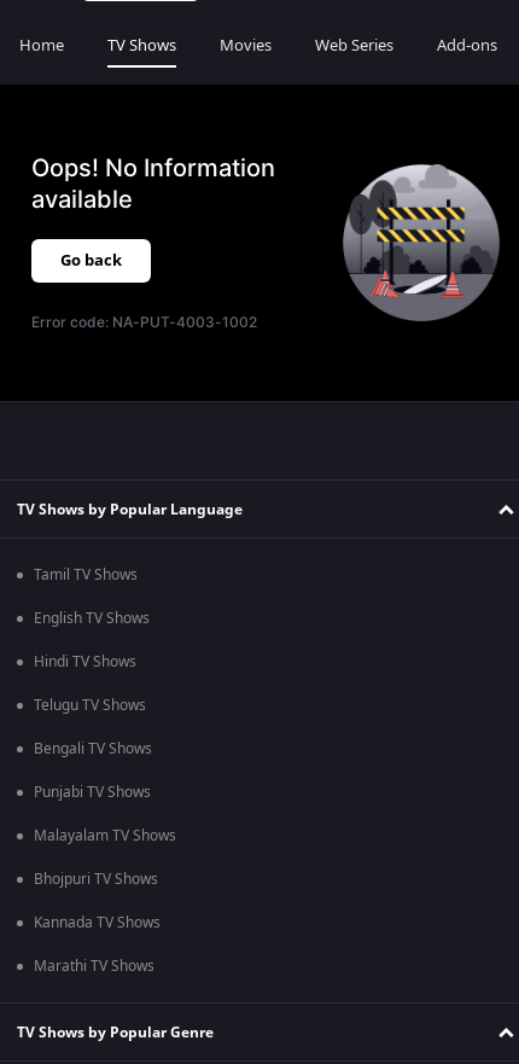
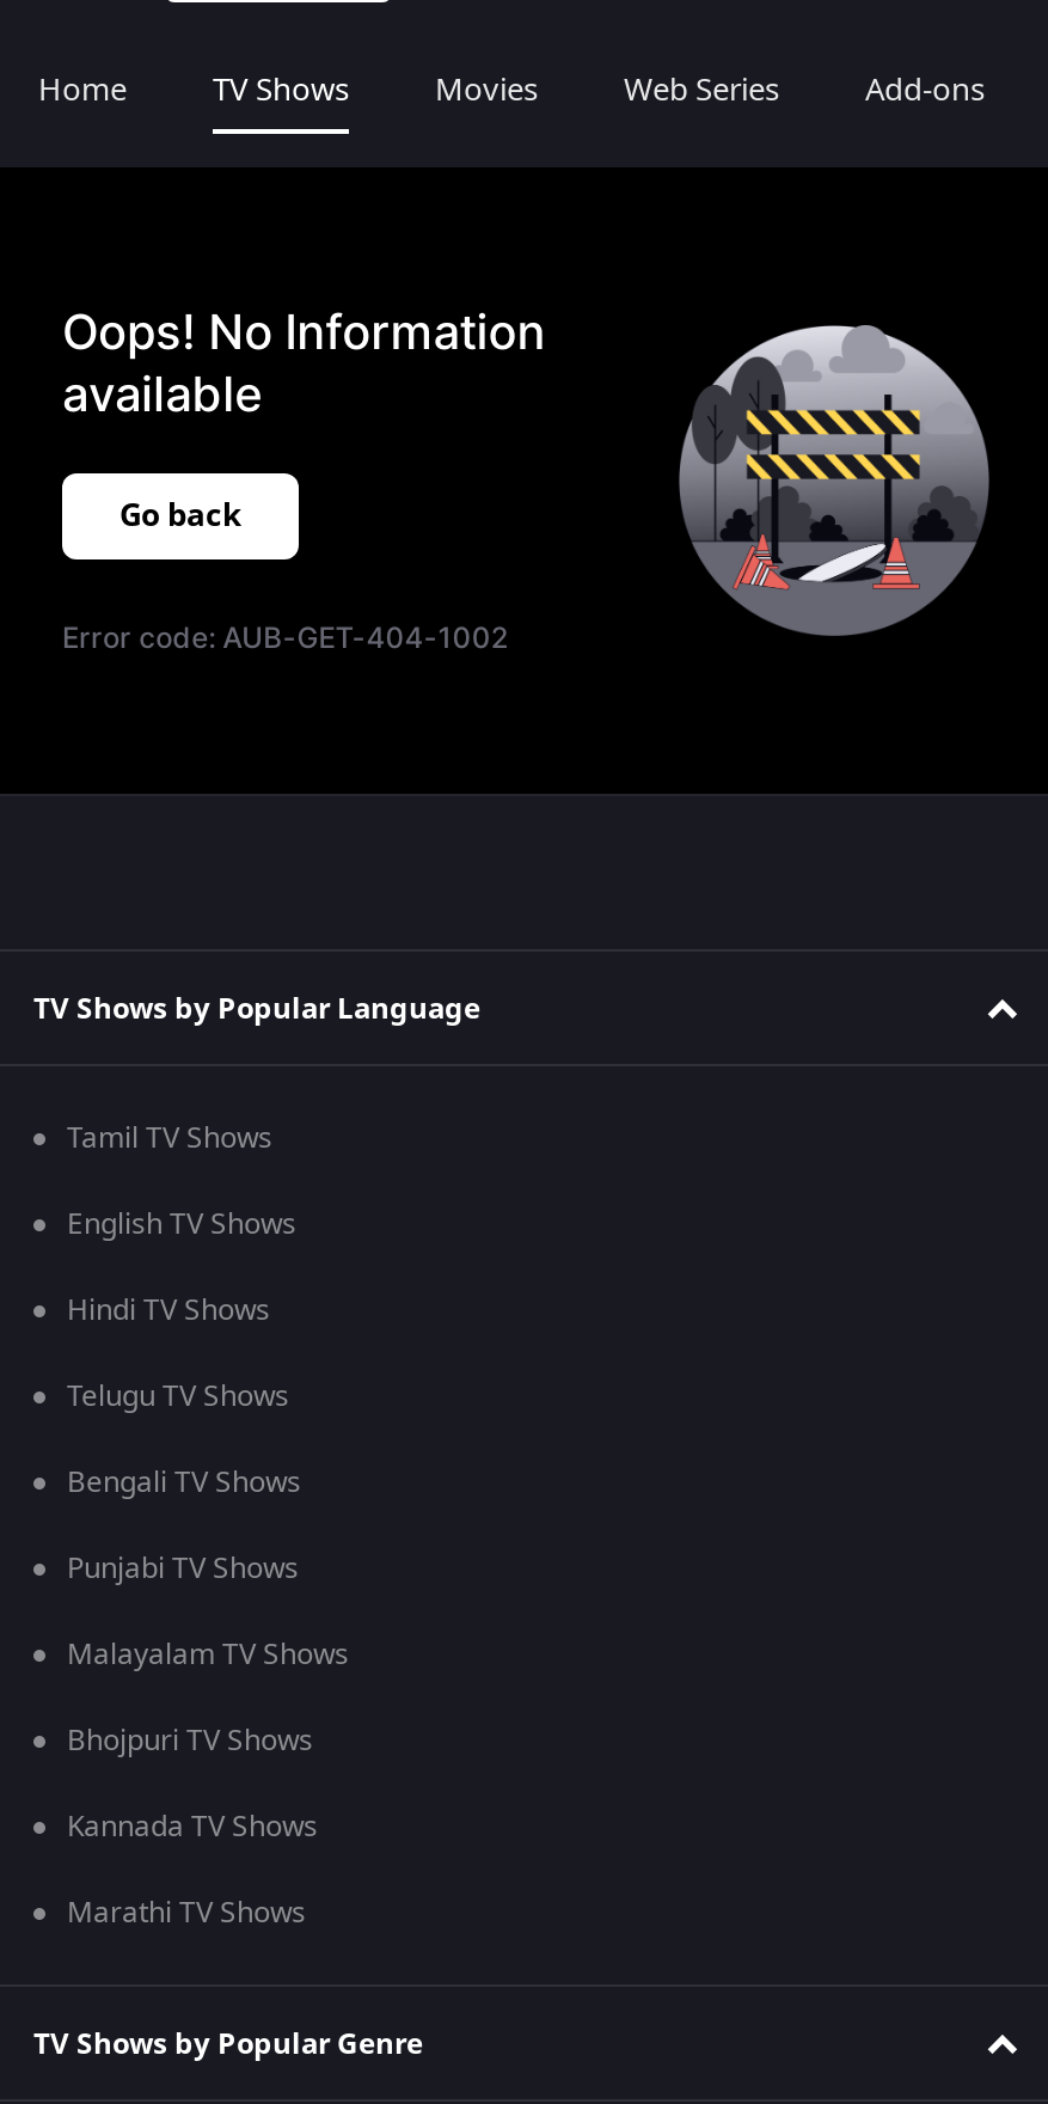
- Error code: NA-PUT-4003-1002
+ Error code: AUB-GET-404-1002
